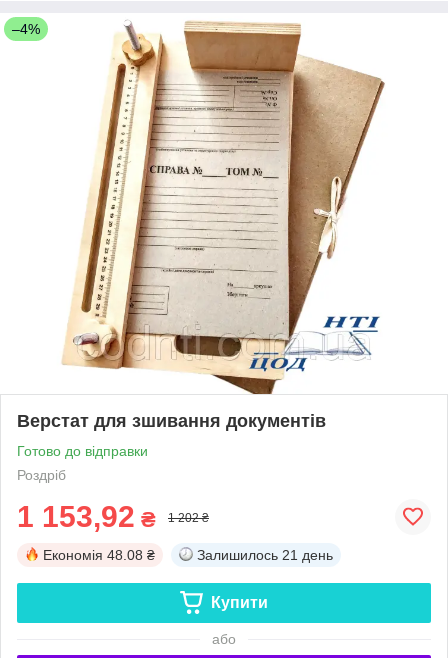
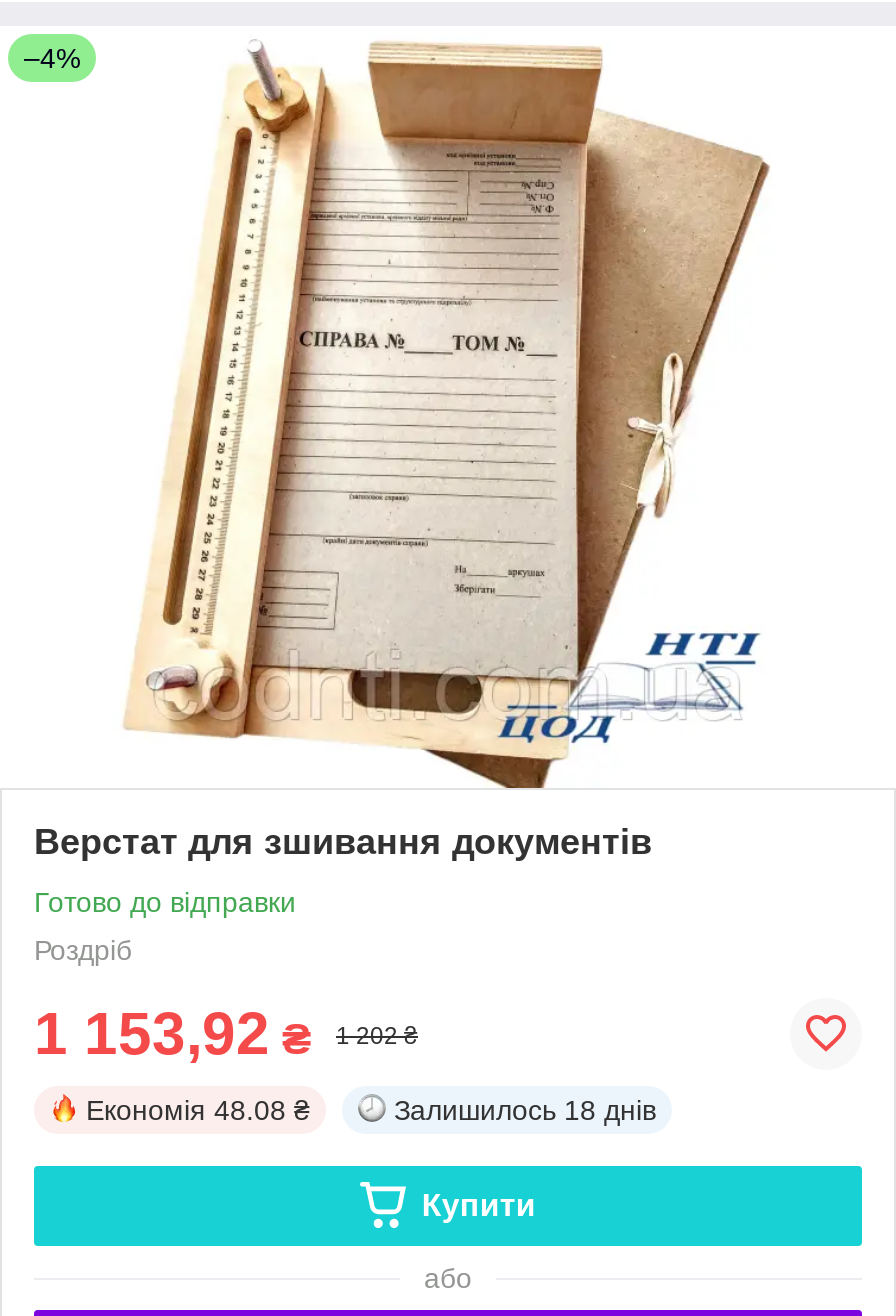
- Залишилось 21 день
+ Залишилось 18 днів
